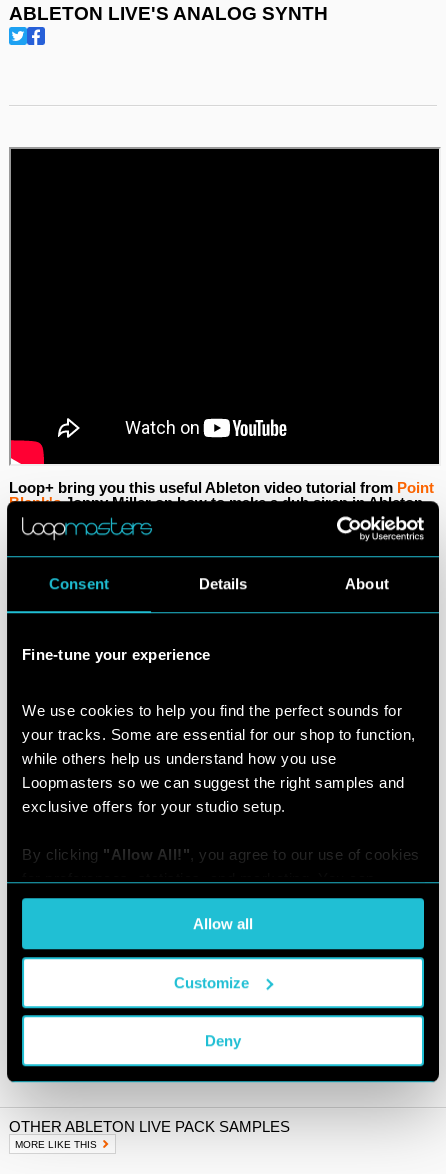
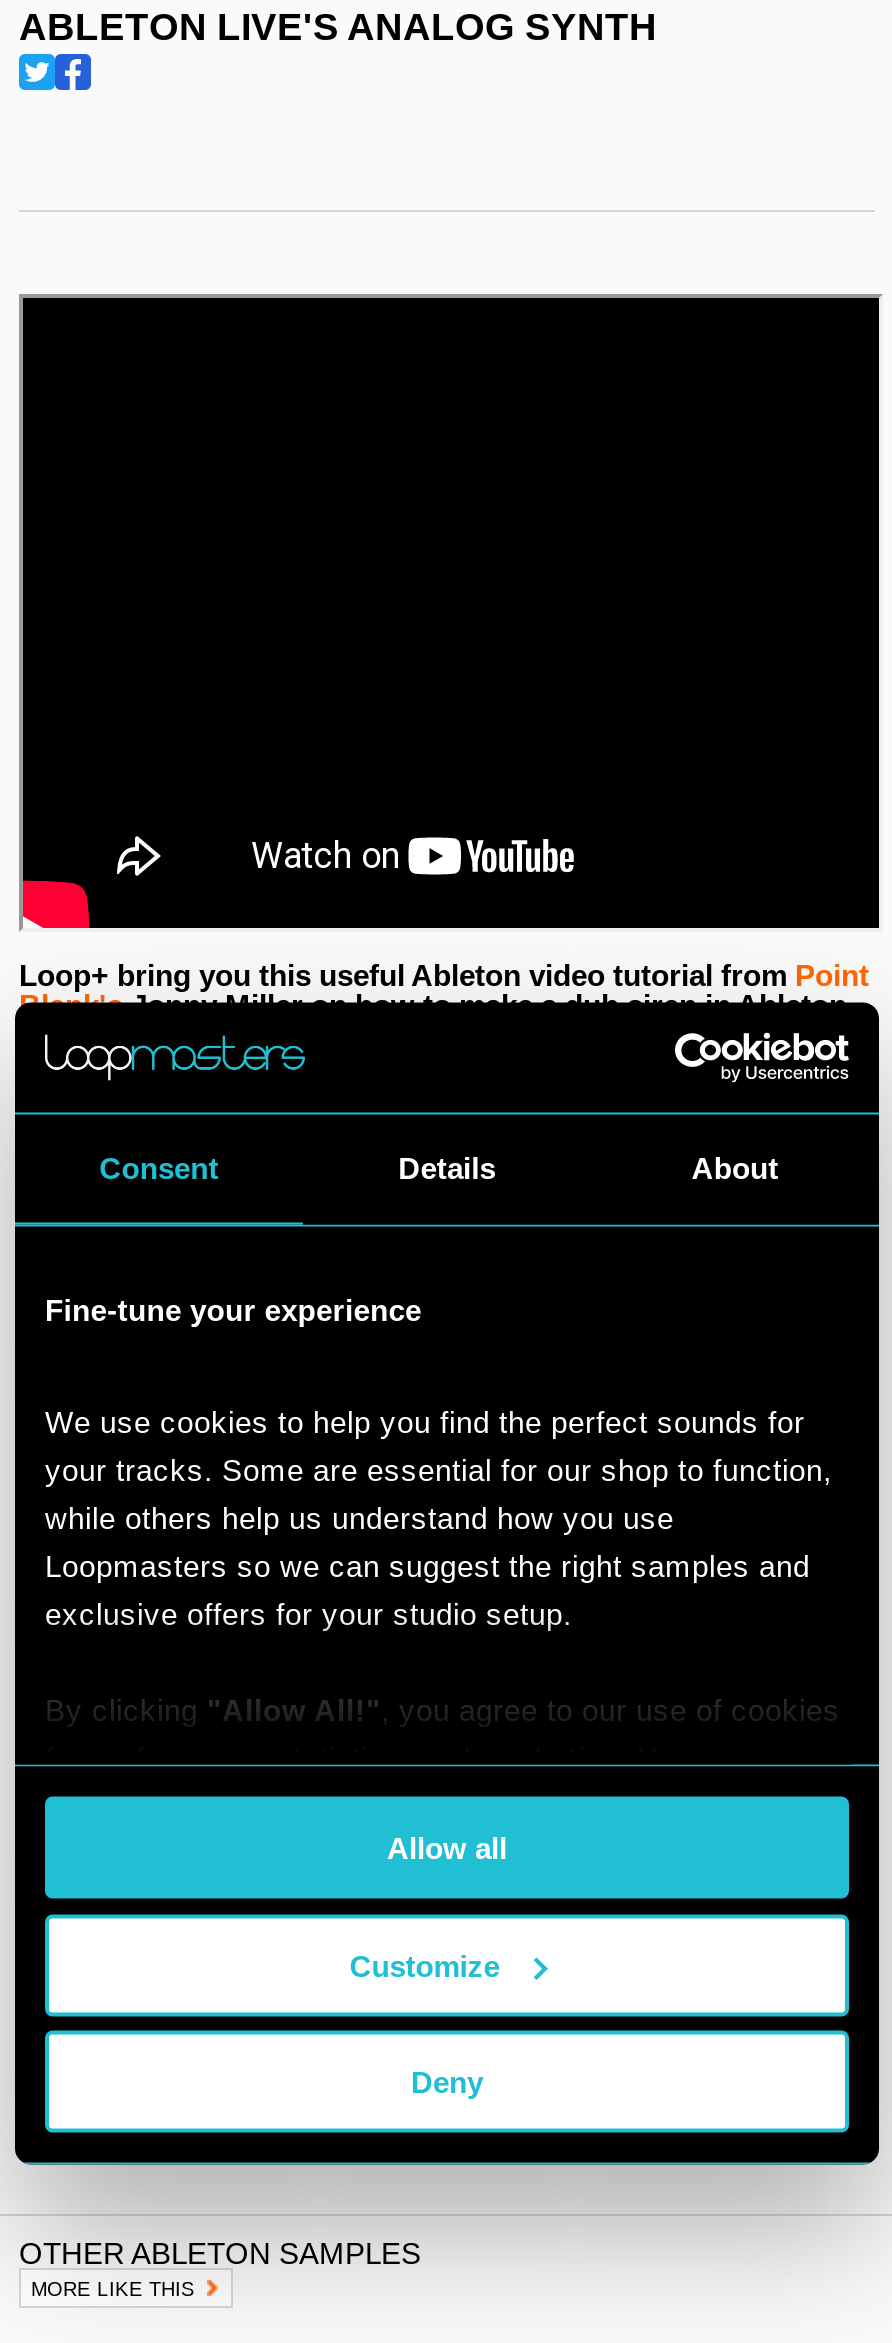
- OTHER ABLETON LIVE PACK SAMPLES
+ OTHER ABLETON SAMPLES
